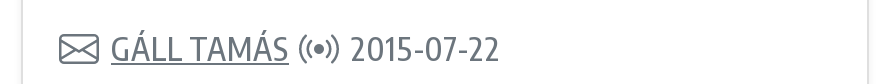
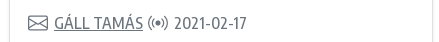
- GÁLL TAMÁS 2015-07-22
+ GÁLL TAMÁS 2021-02-17
